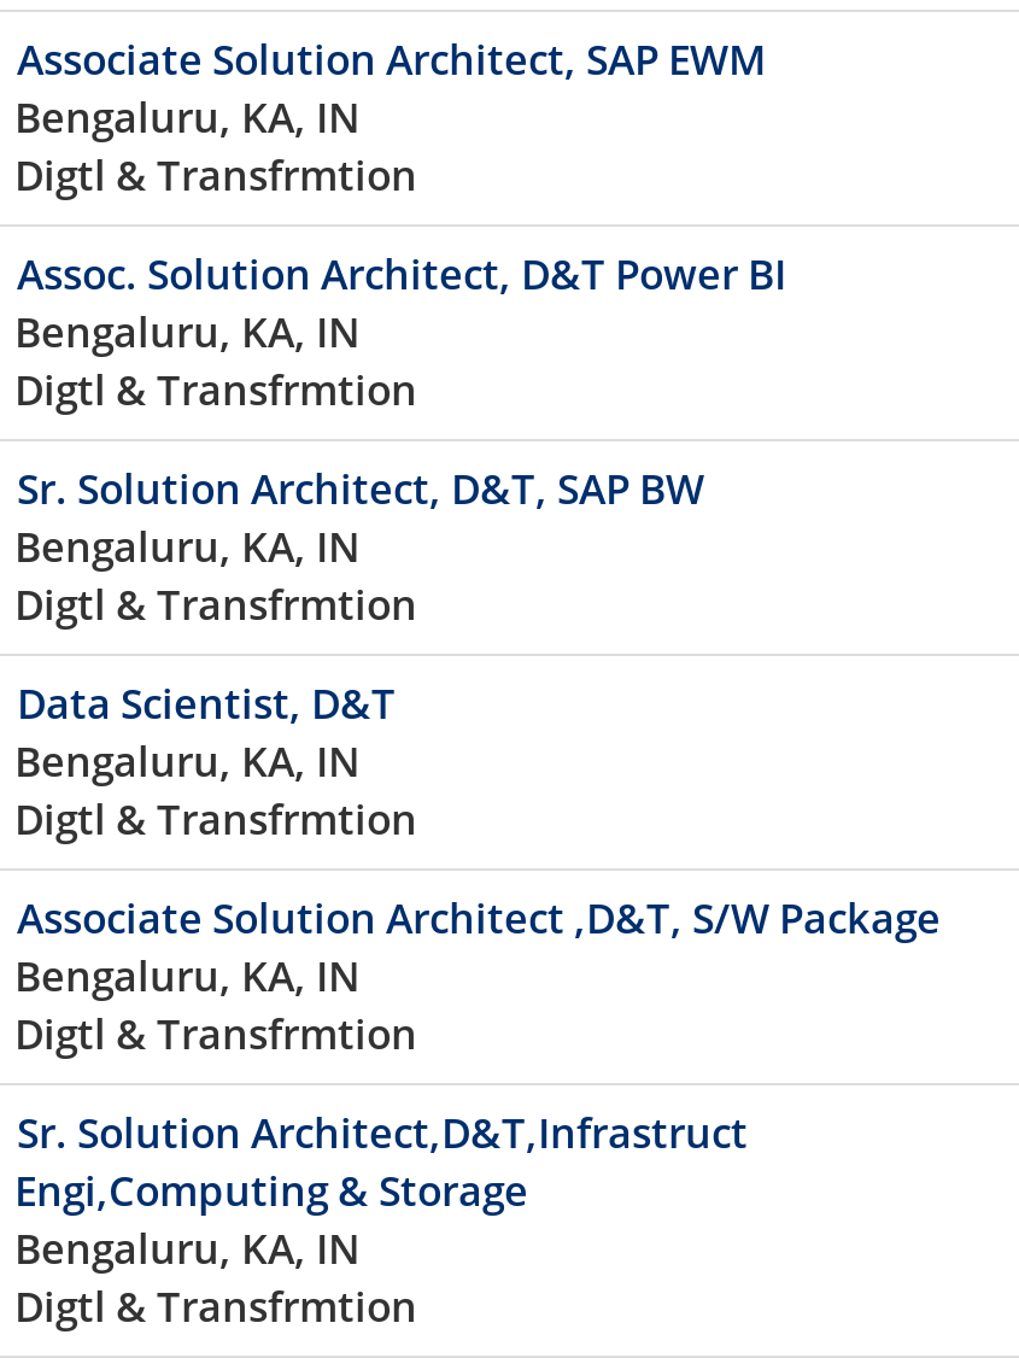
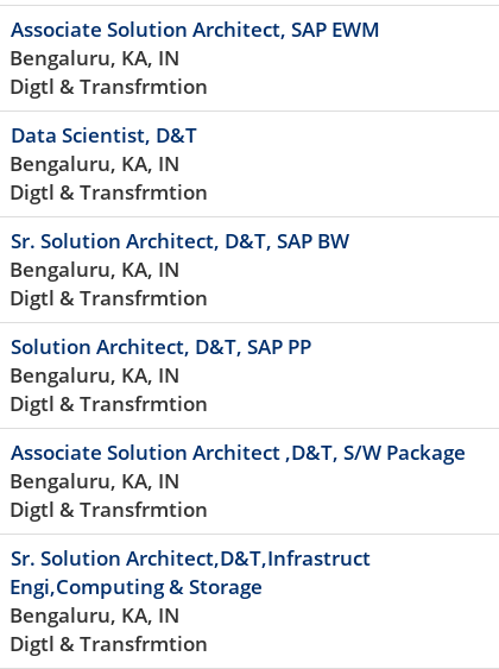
- Assoc. Solution Architect, D&T Power BI

+ Solution Architect, D&T, SAP PP

moved up: Data Scientist, D&T
